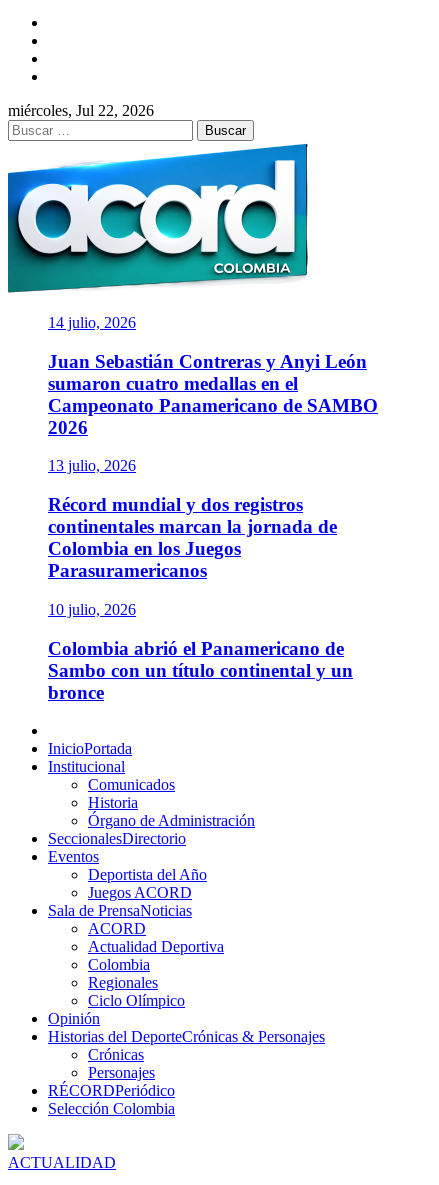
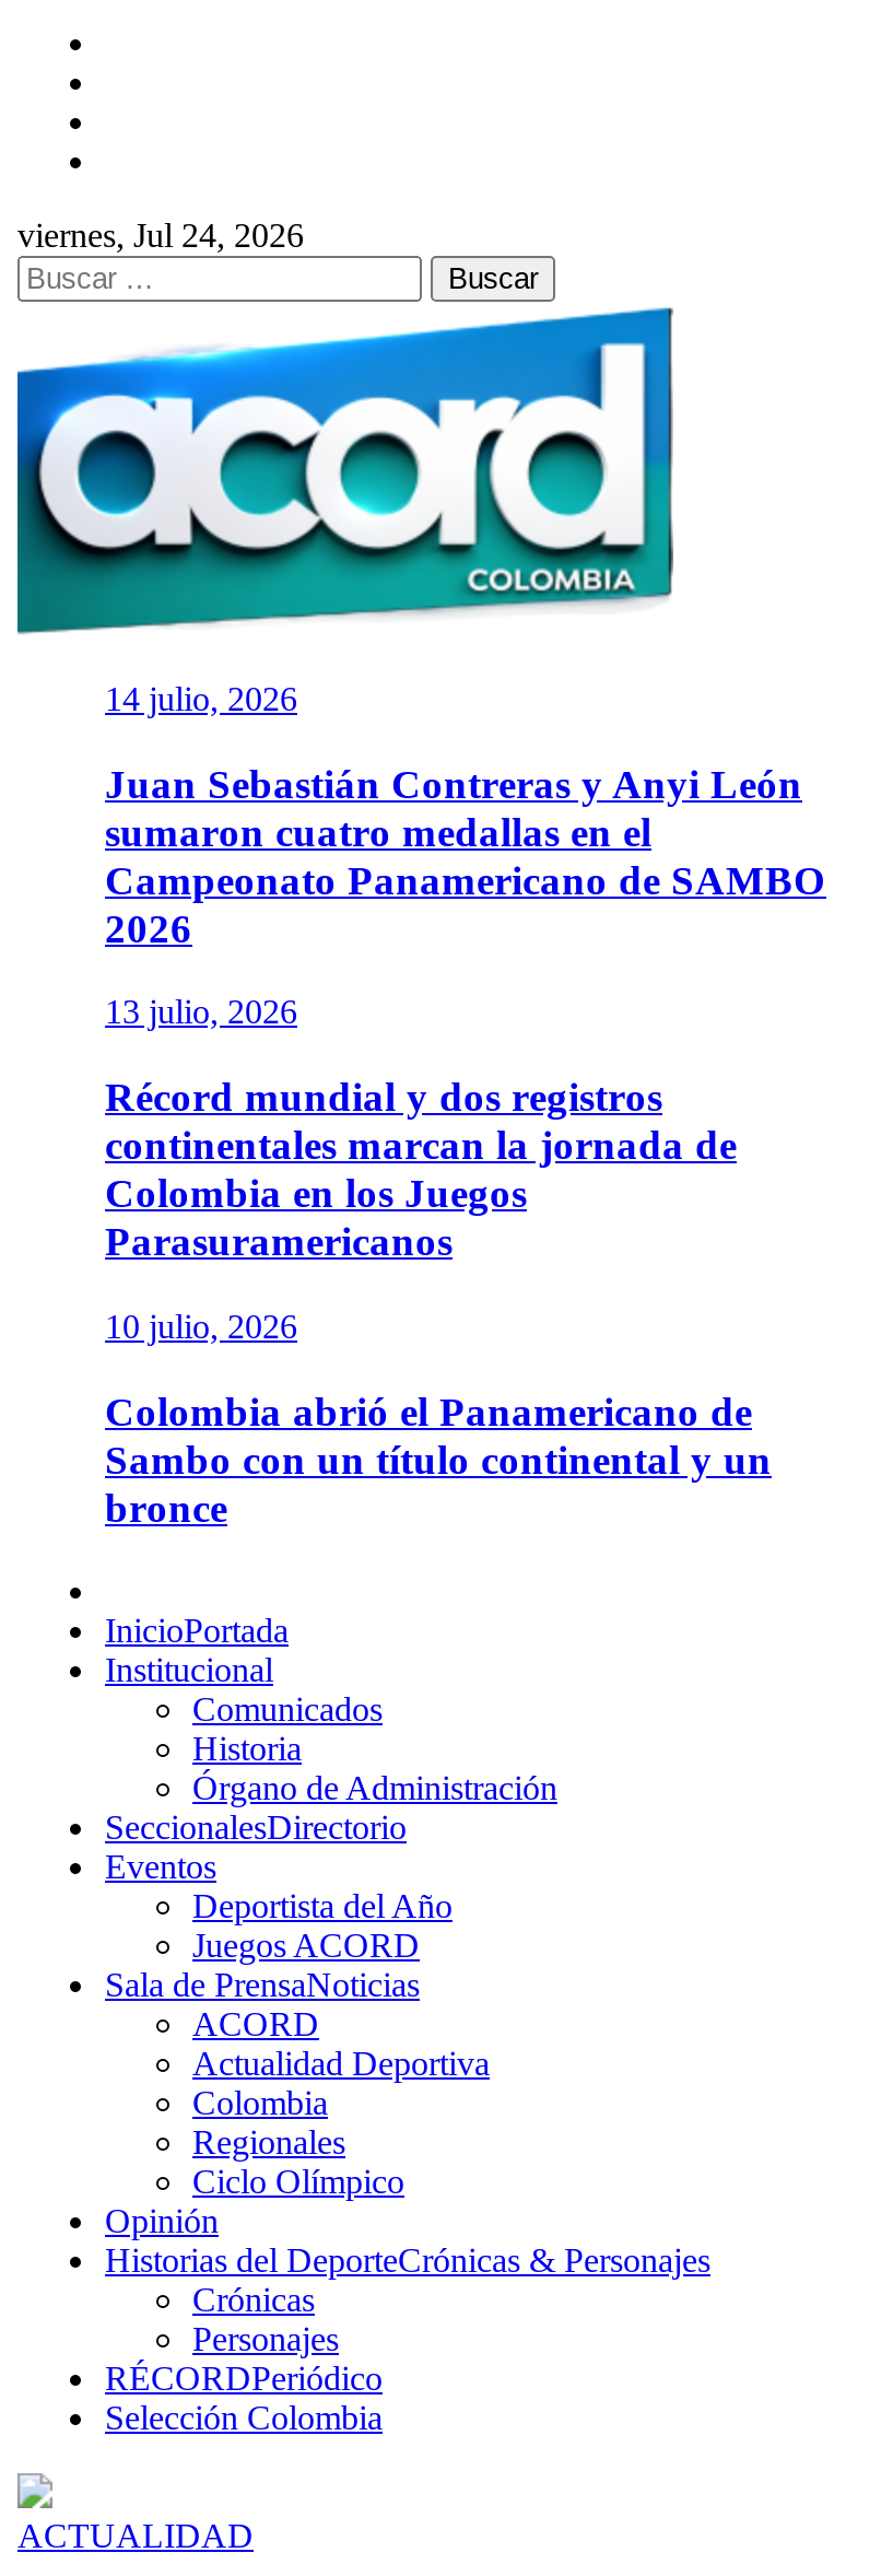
- miércoles, Jul 22, 2026
+ viernes, Jul 24, 2026
